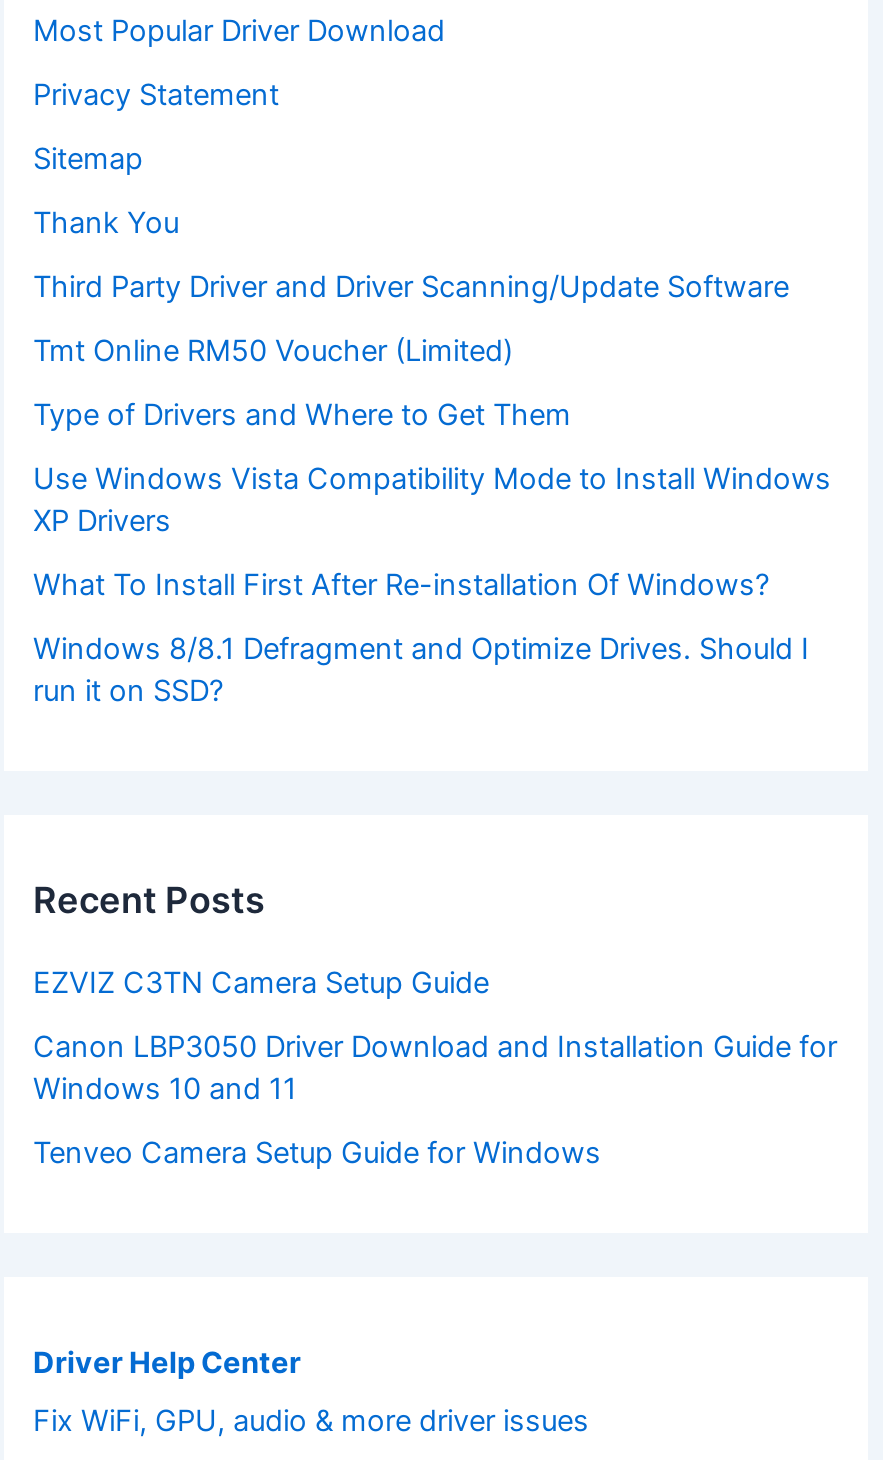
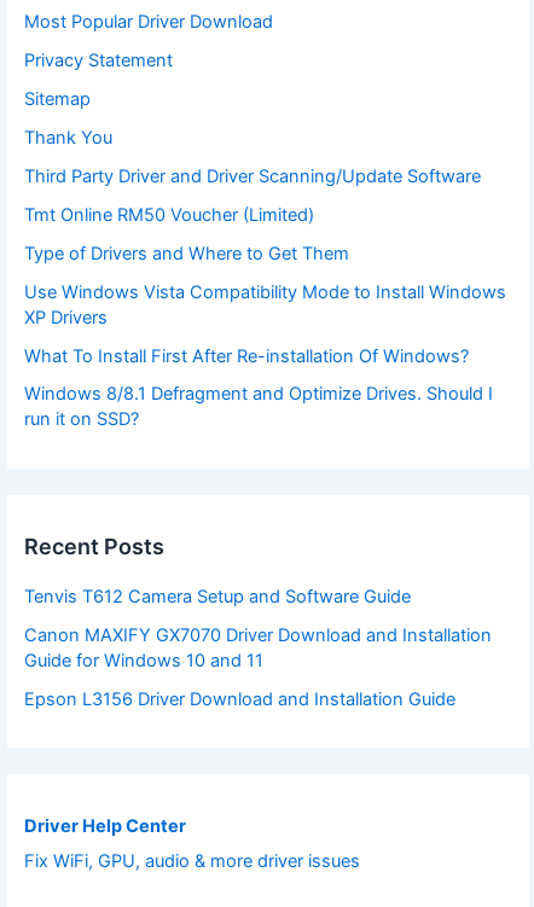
- EZVIZ C3TN Camera Setup Guide
+ Tenvis T612 Camera Setup and Software Guide

- Canon LBP3050 Driver Download and Installation Guide for
- Windows 10 and 11
+ Canon MAXIFY GX7070 Driver Download and Installation
+ Guide for Windows 10 and 11

- Tenveo Camera Setup Guide for Windows
+ Epson L3156 Driver Download and Installation Guide
